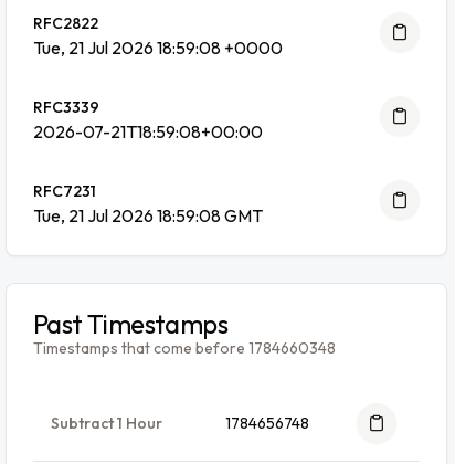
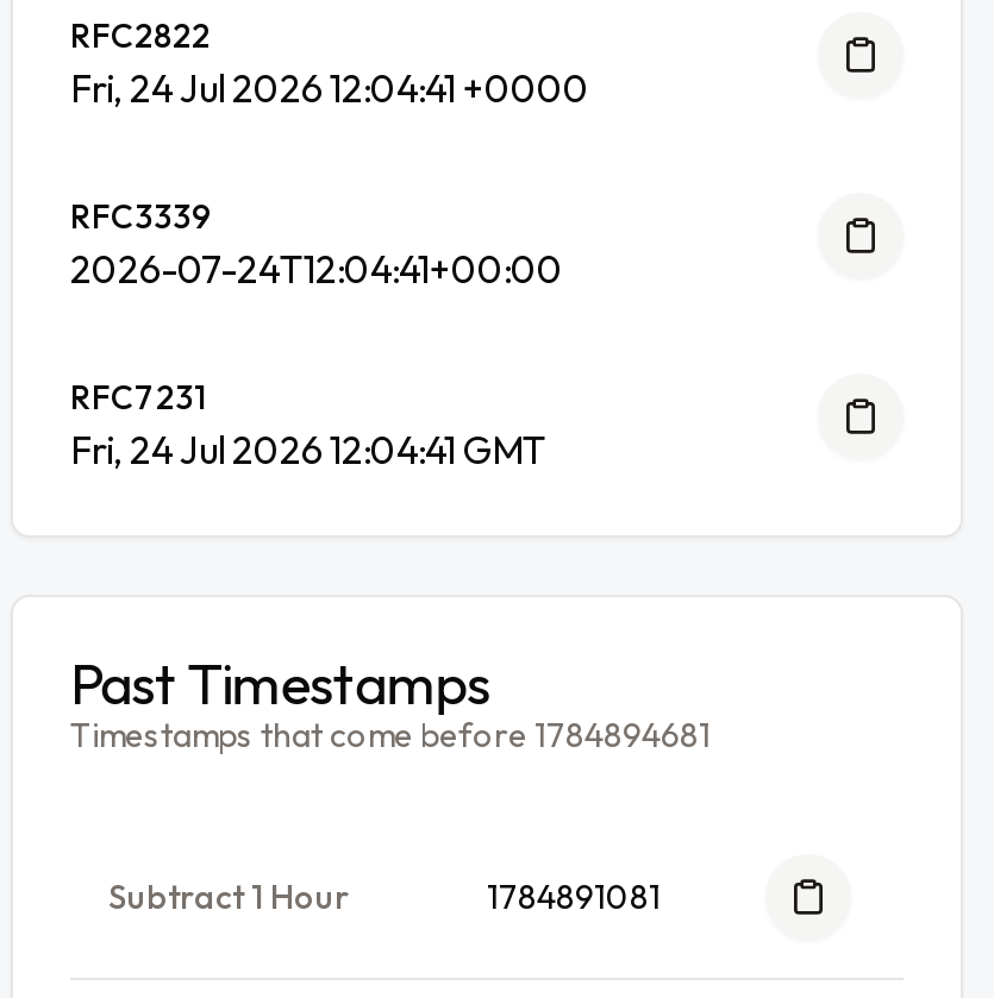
- Tue, 21 Jul 2026 18:59:08 +0000
+ Fri, 24 Jul 2026 12:04:41 +0000

- 2026-07-21T18:59:08+00:00
+ 2026-07-24T12:04:41+00:00

- Tue, 21 Jul 2026 18:59:08 GMT
+ Fri, 24 Jul 2026 12:04:41 GMT

- Timestamps that come before 1784660348
+ Timestamps that come before 1784894681

- 1784656748
+ 1784891081
